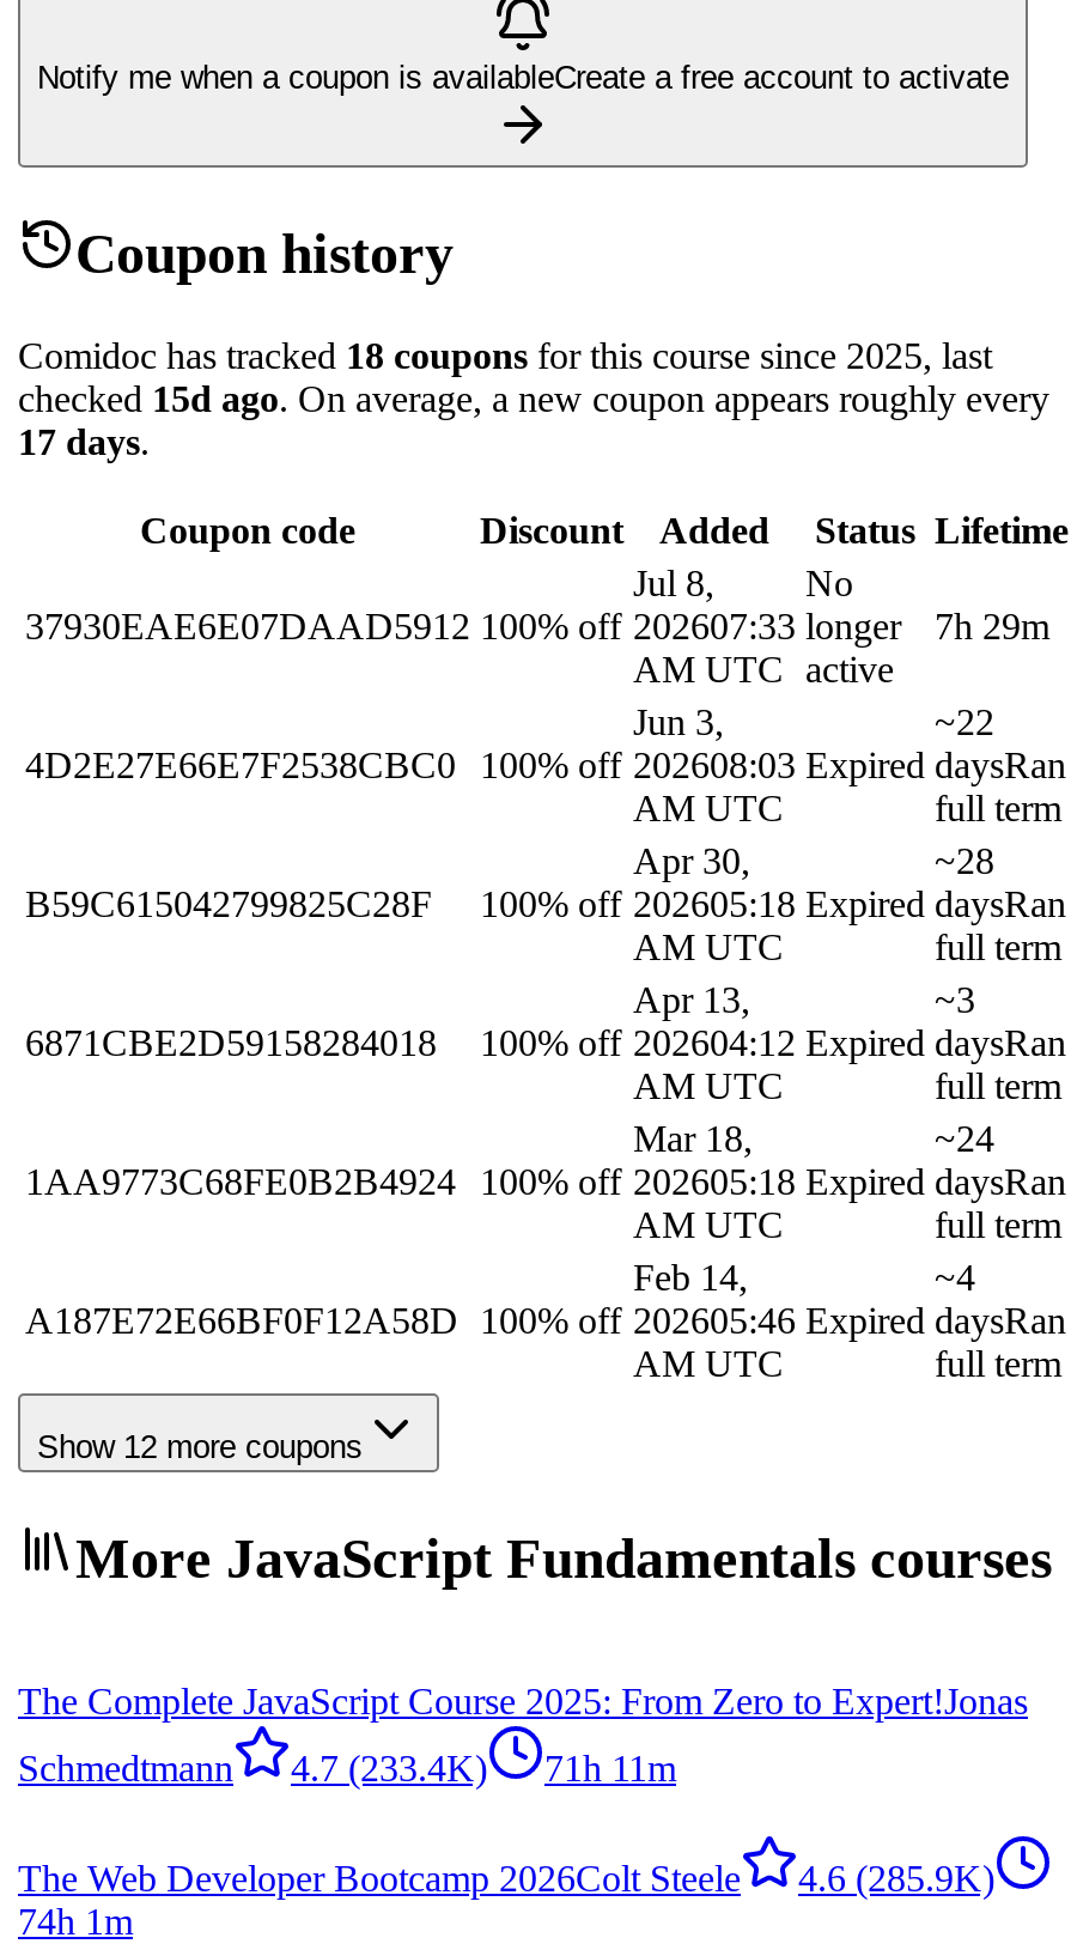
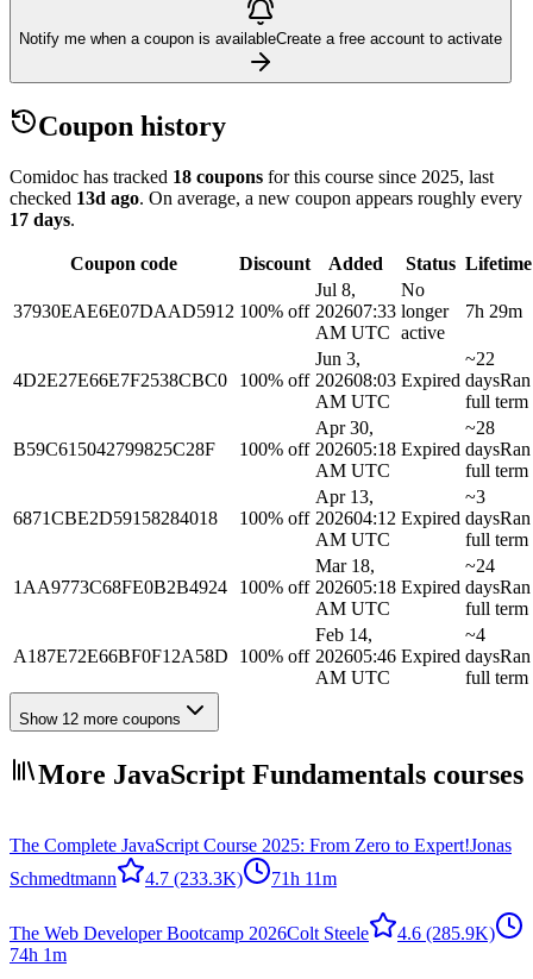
- checked 15d ago. On average, a new coupon appears roughly every
+ checked 13d ago. On average, a new coupon appears roughly every

- Schmedtmann 4.7 (233.4K) 71h 11m
+ Schmedtmann 4.7 (233.3K) 71h 11m
